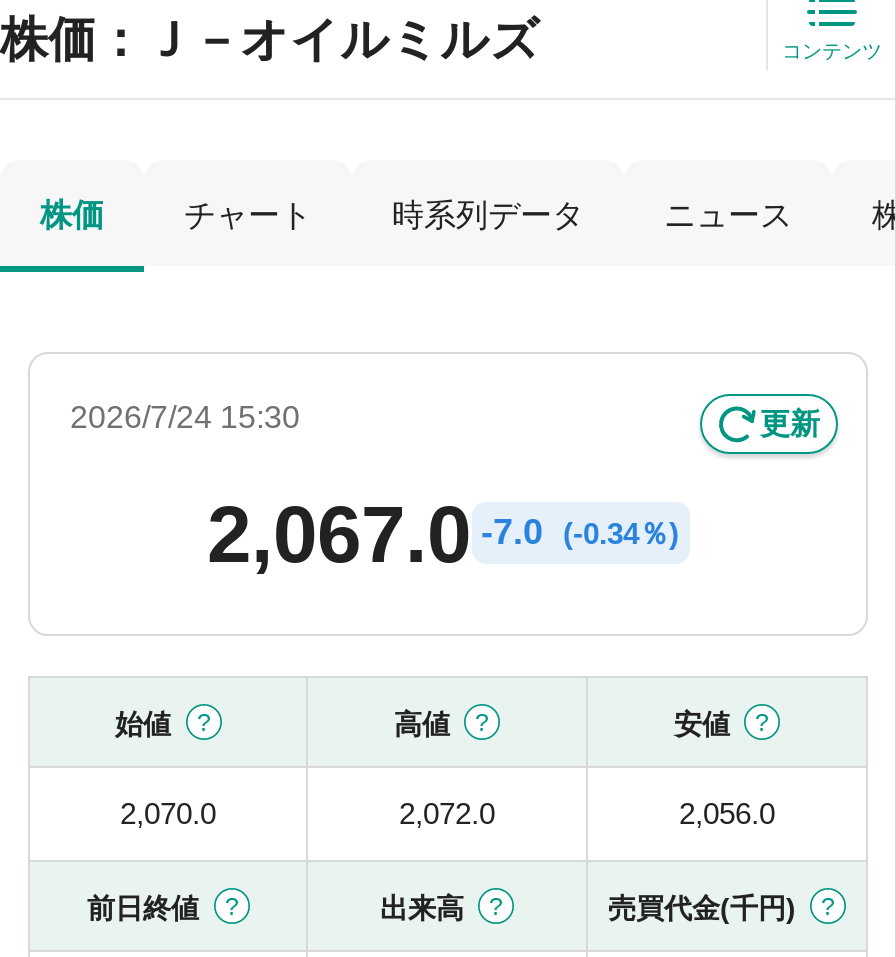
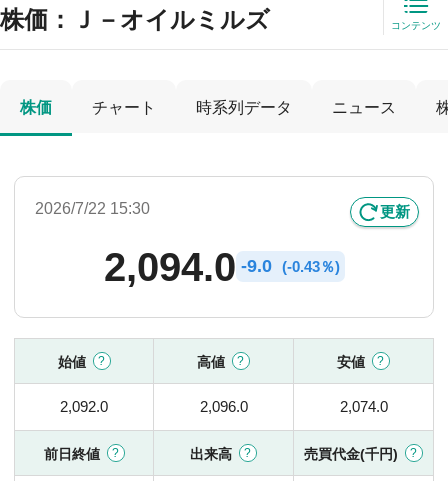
- 2026/7/24 15:30
+ 2026/7/22 15:30

- 2,067.0 -7.0 (- 0.34％)
+ 2,094.0 -9.0 (- 0.43％)

- 2,070.0
+ 2,092.0

- 2,072.0
+ 2,096.0

- 2,056.0
+ 2,074.0
